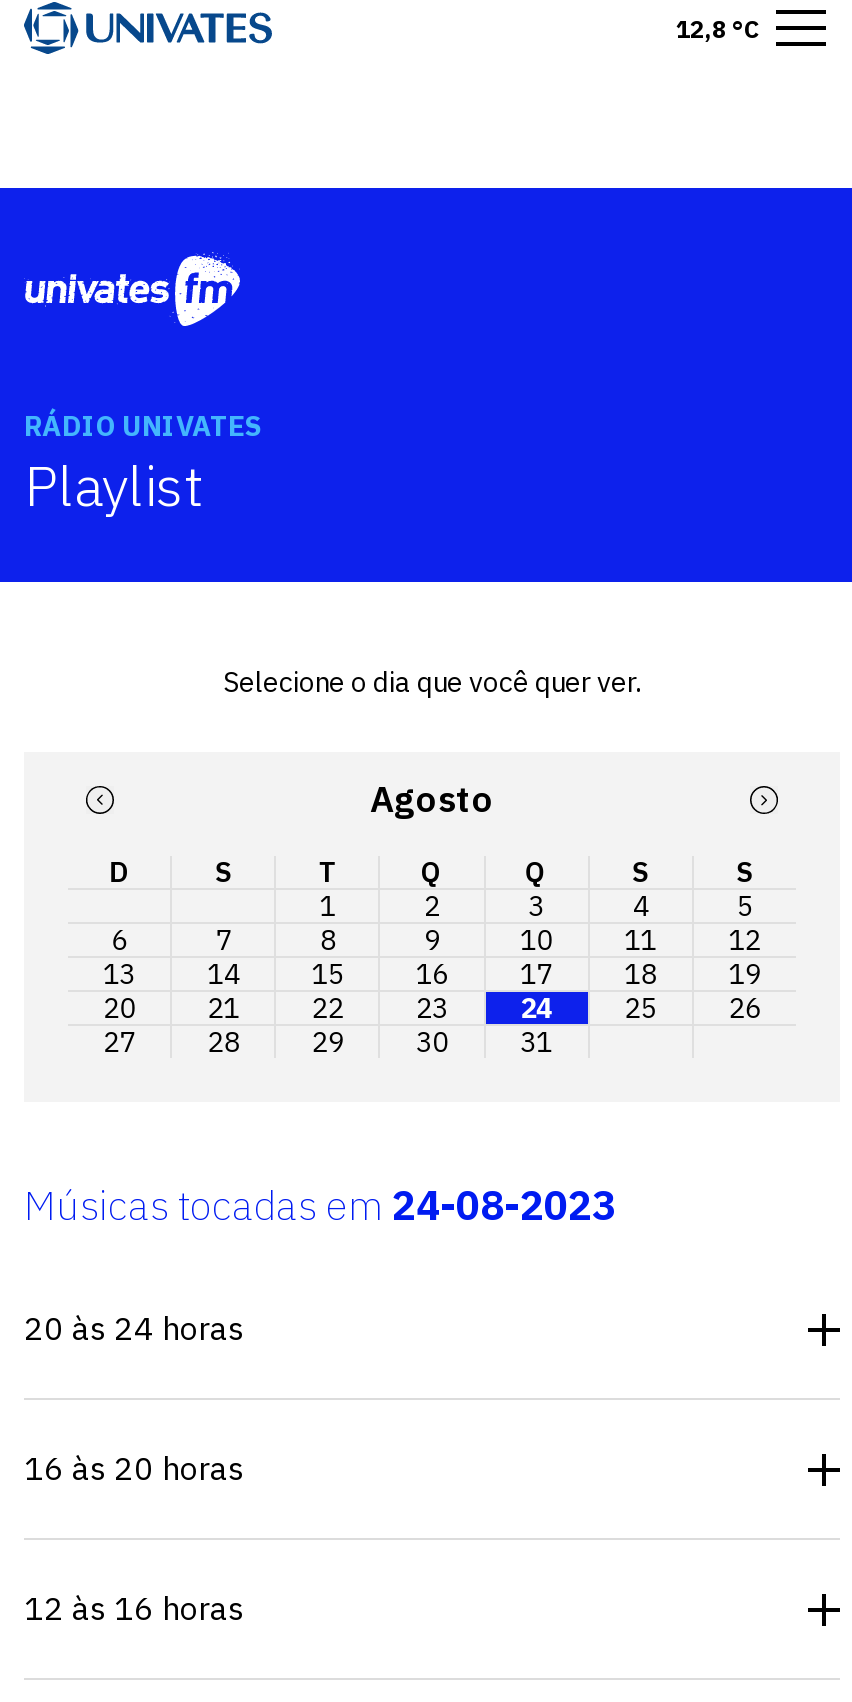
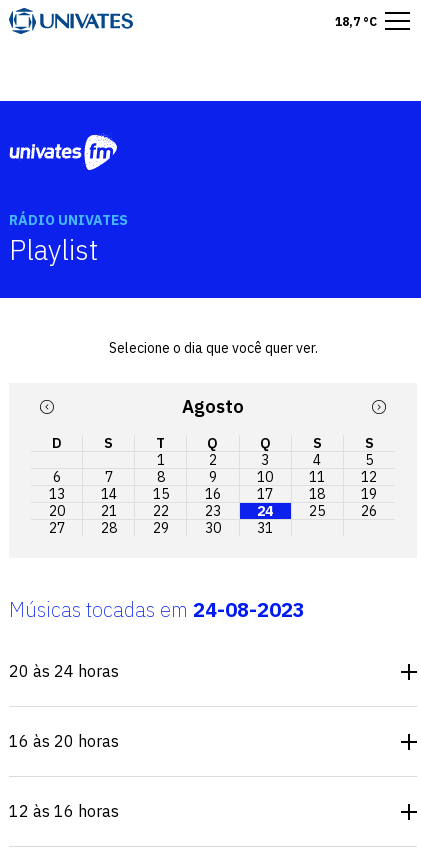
- 12,8 °C
+ 18,7 °C
